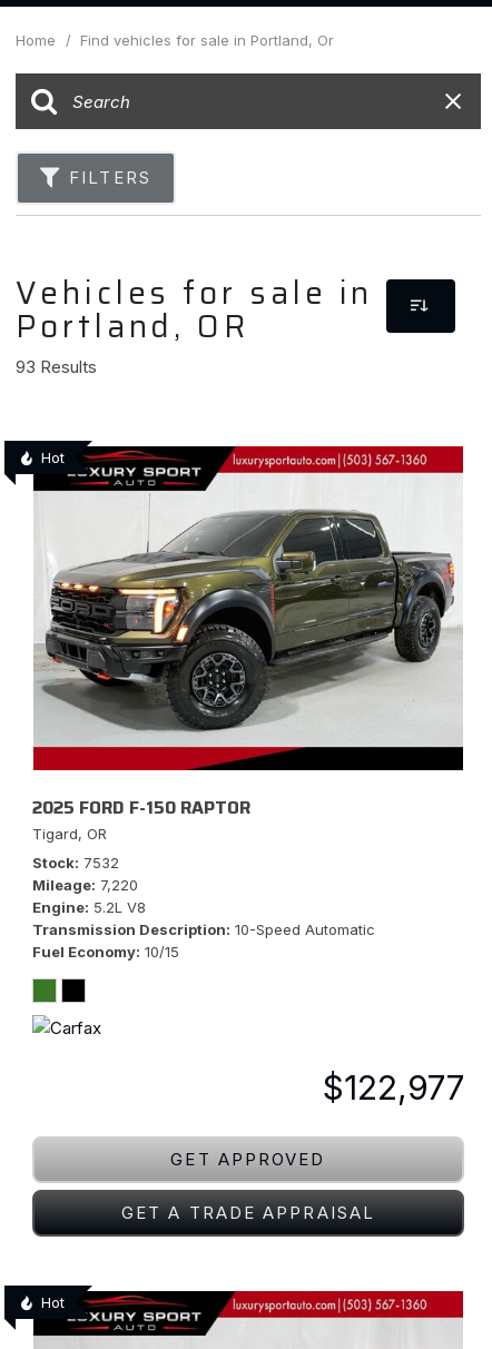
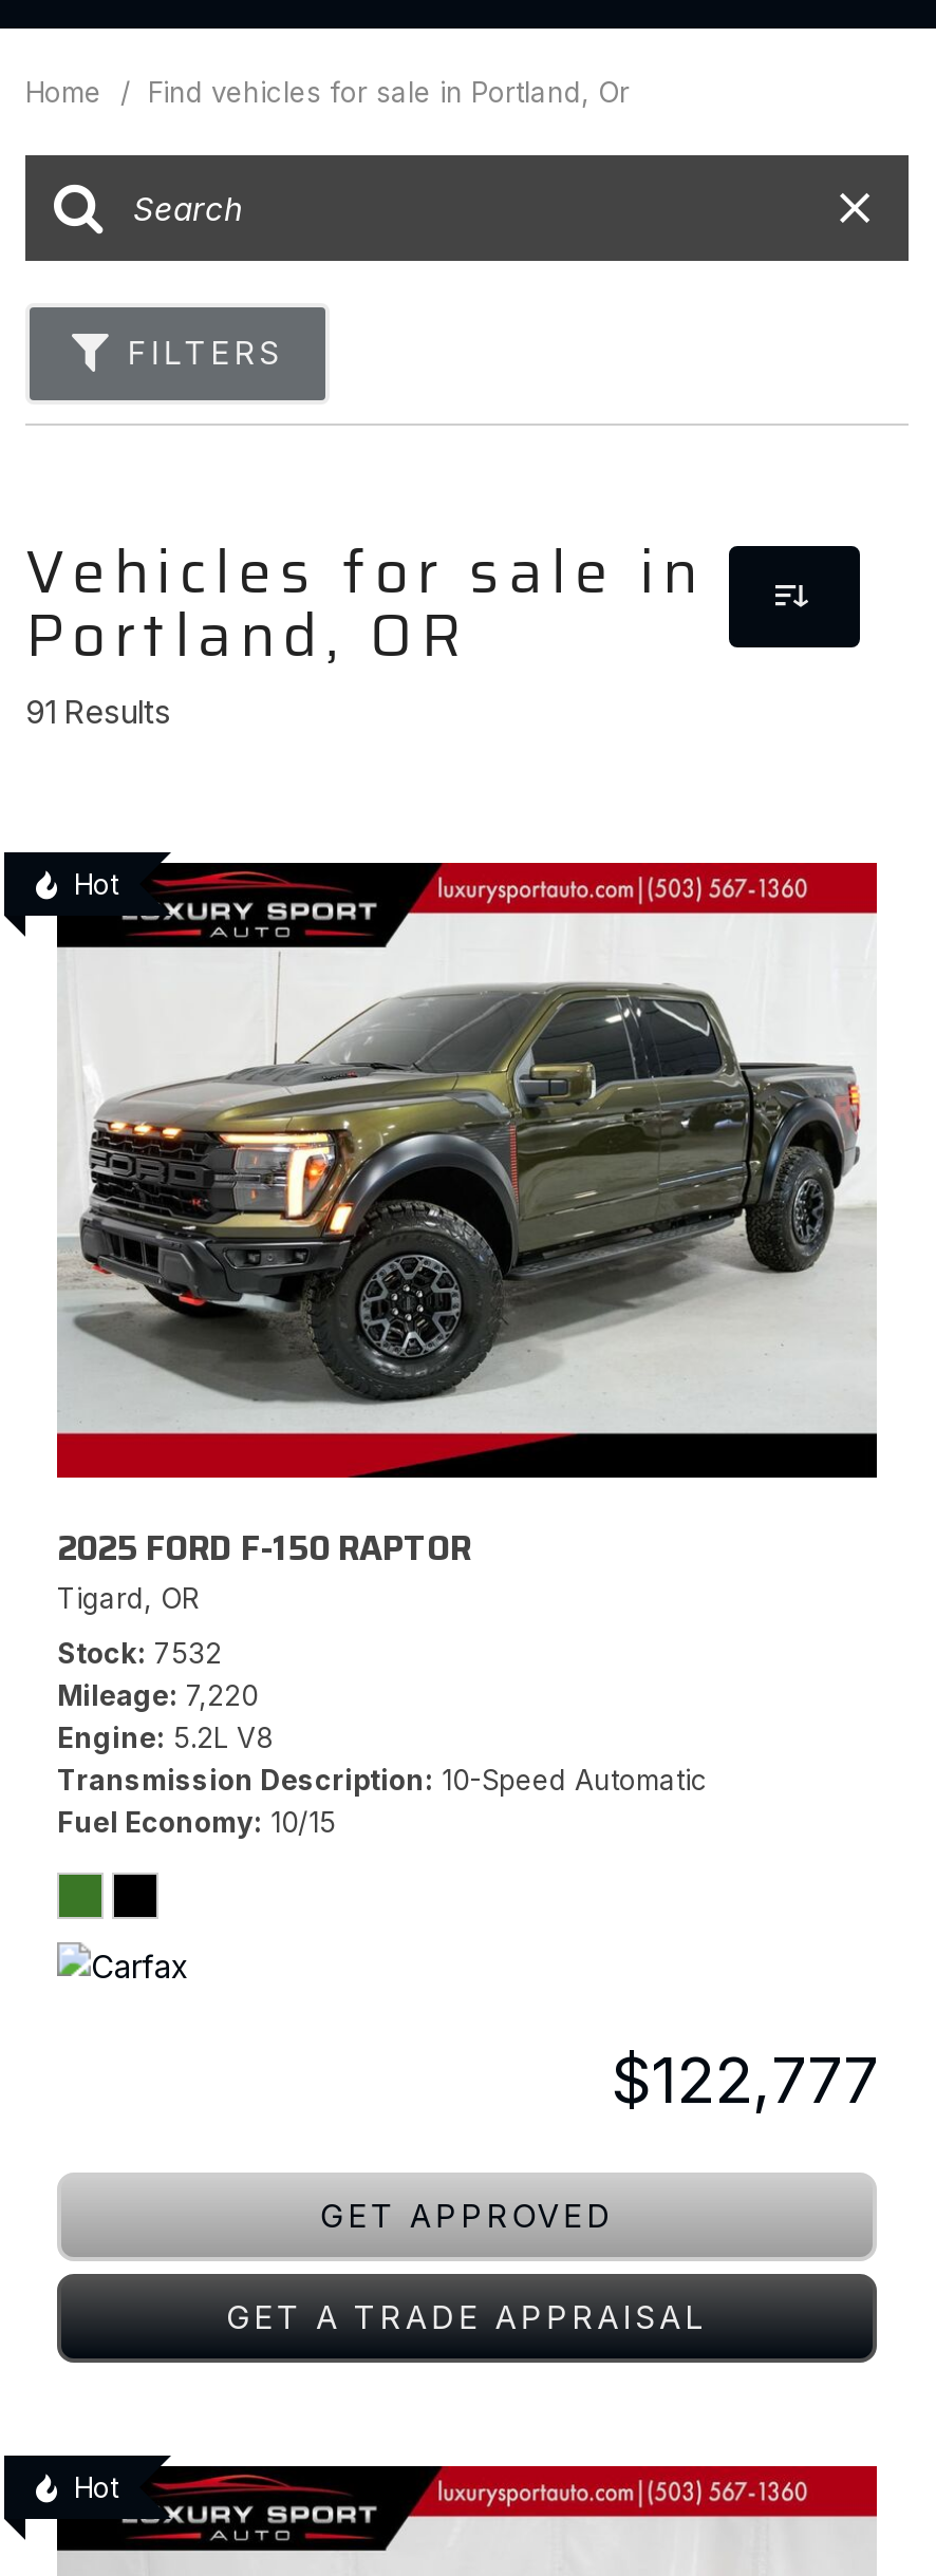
- 93 Results
+ 91 Results

- $122,977
+ $122,777
